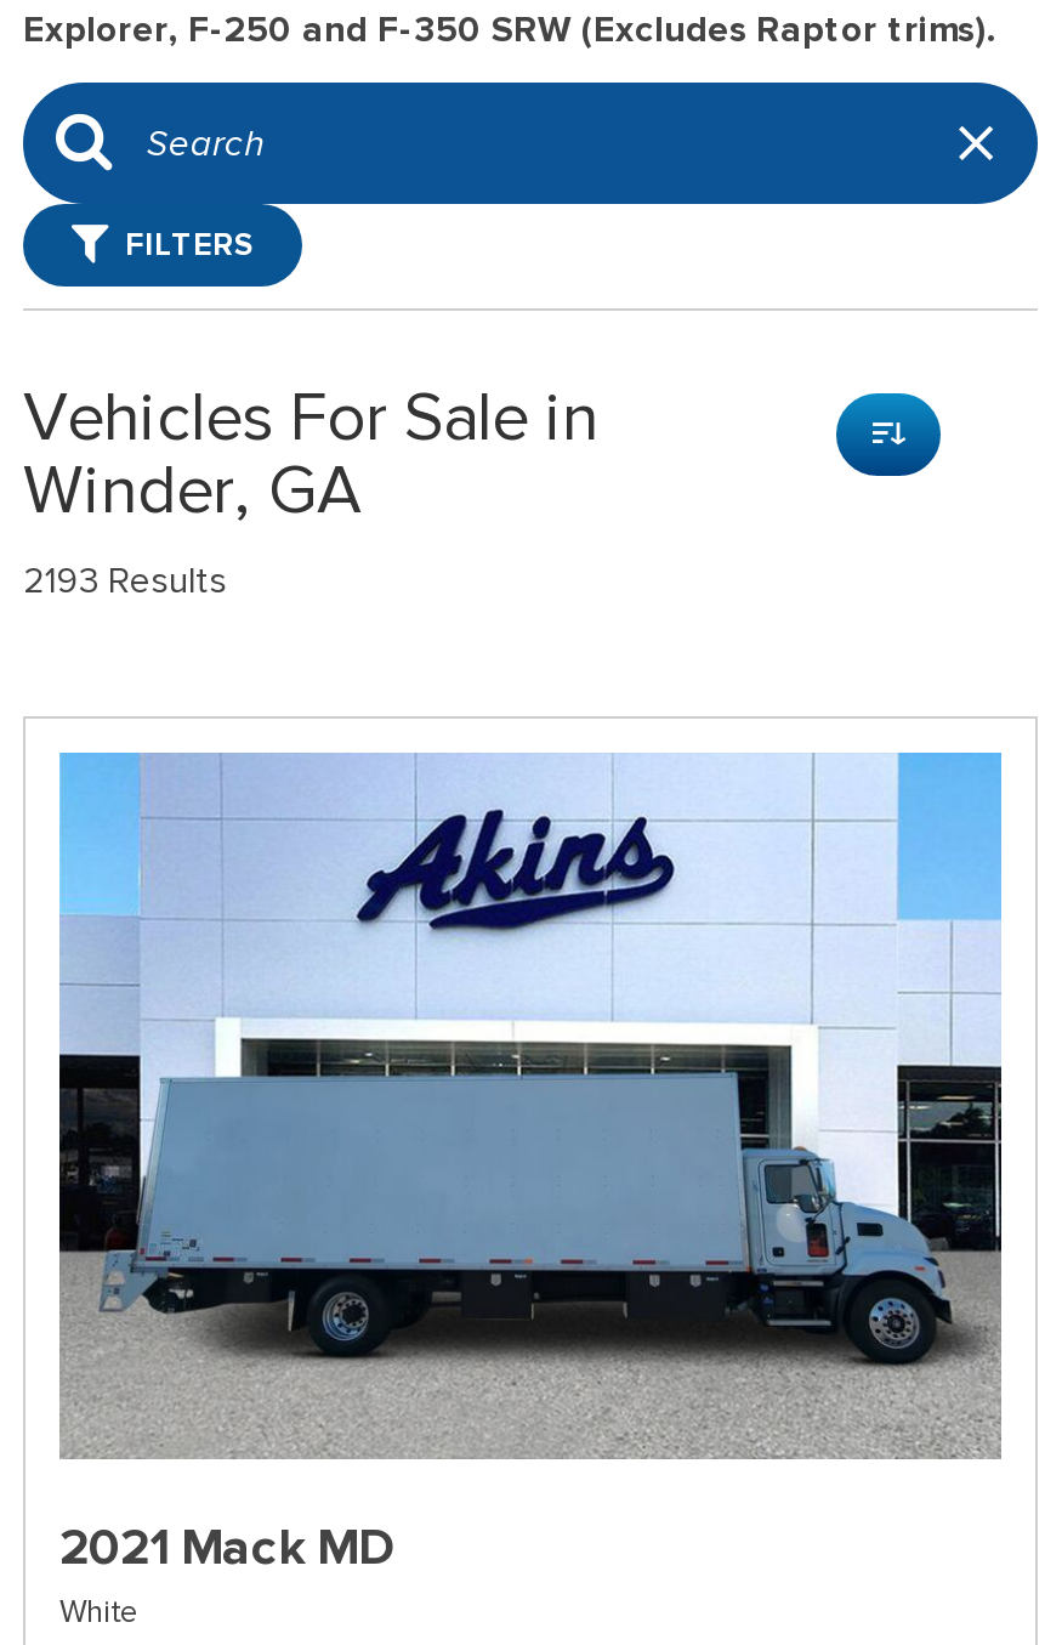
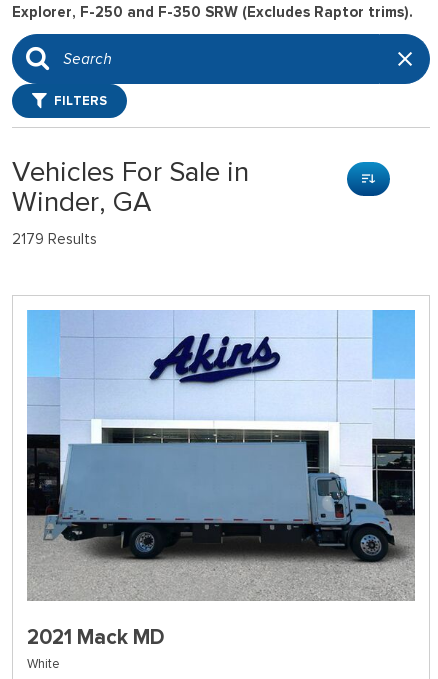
- 2193 Results
+ 2179 Results
